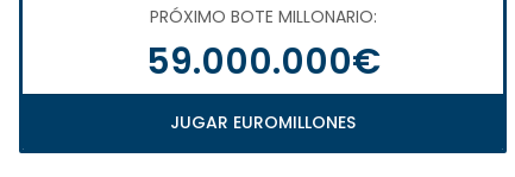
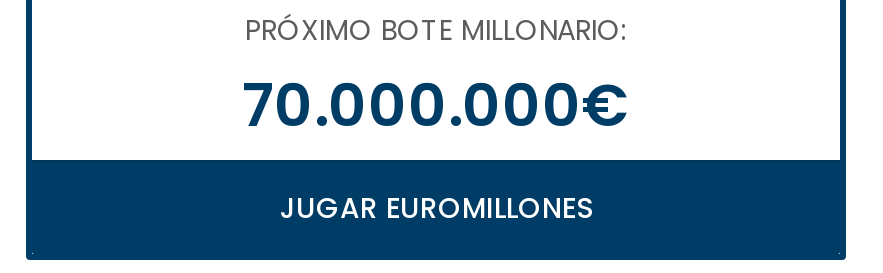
- 59.000.000€
+ 70.000.000€
